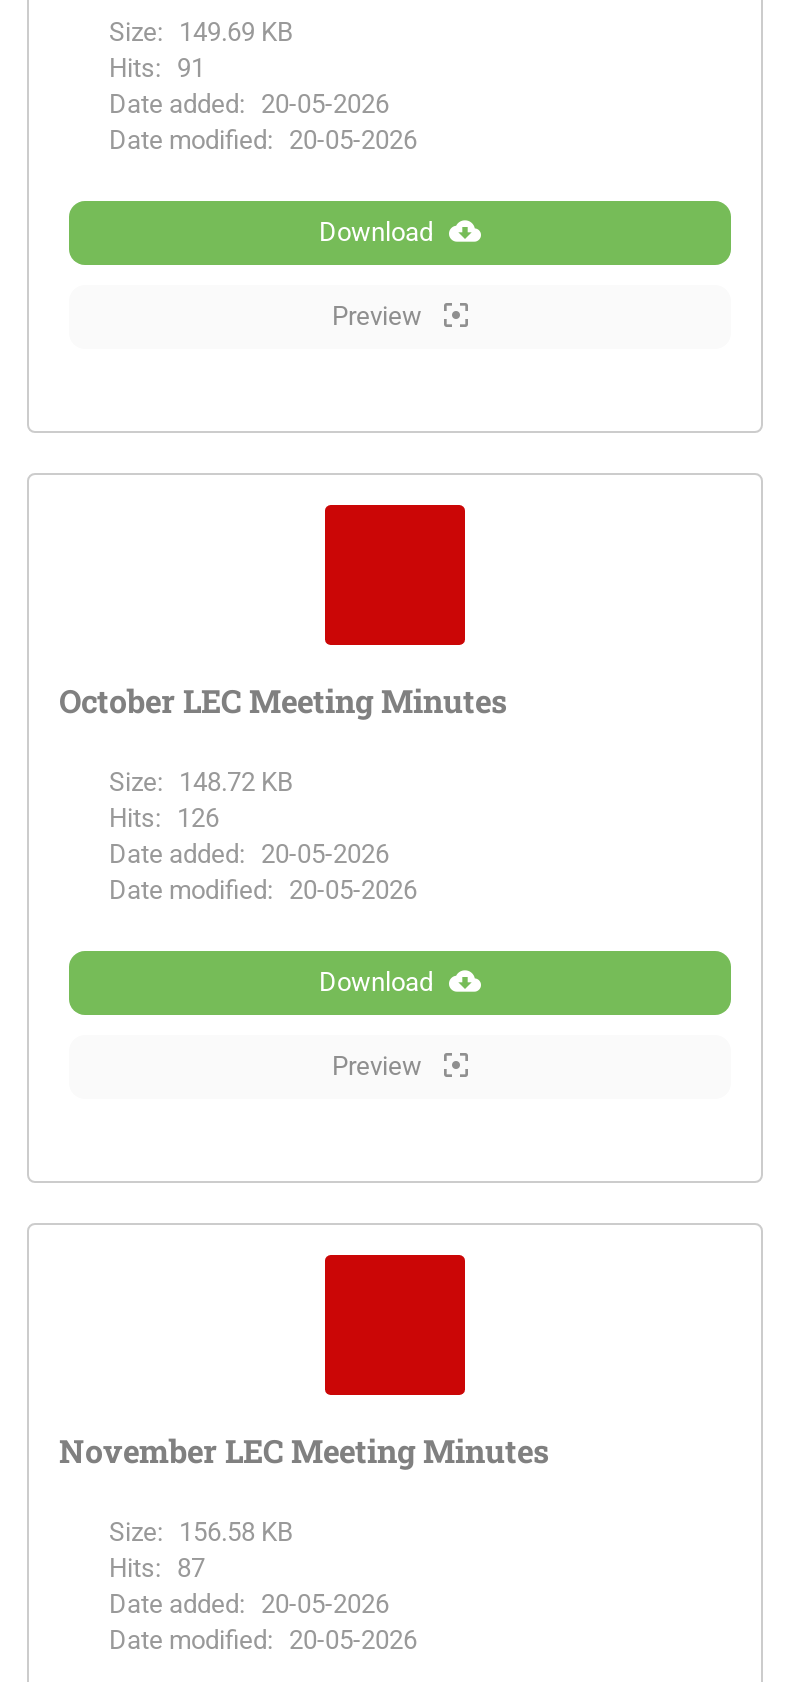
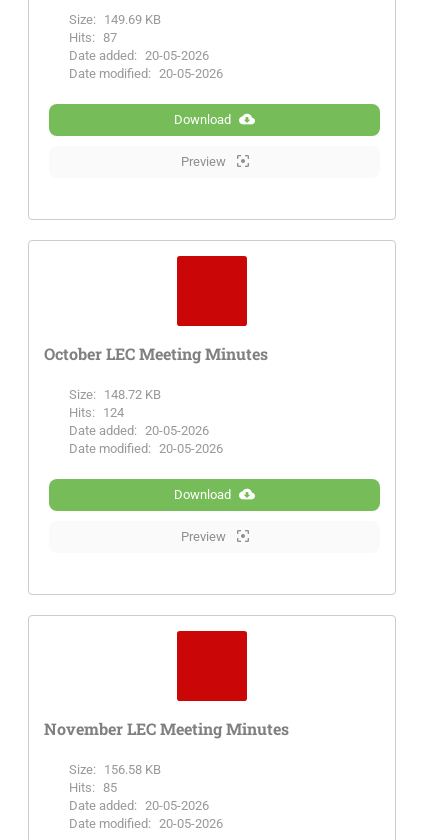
- Hits: 91
+ Hits: 87

- Hits: 126
+ Hits: 124

- Hits: 87
+ Hits: 85
